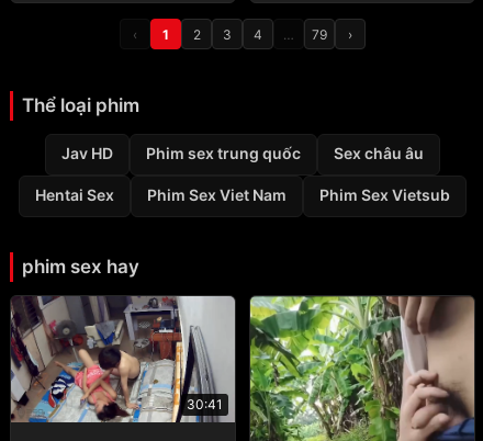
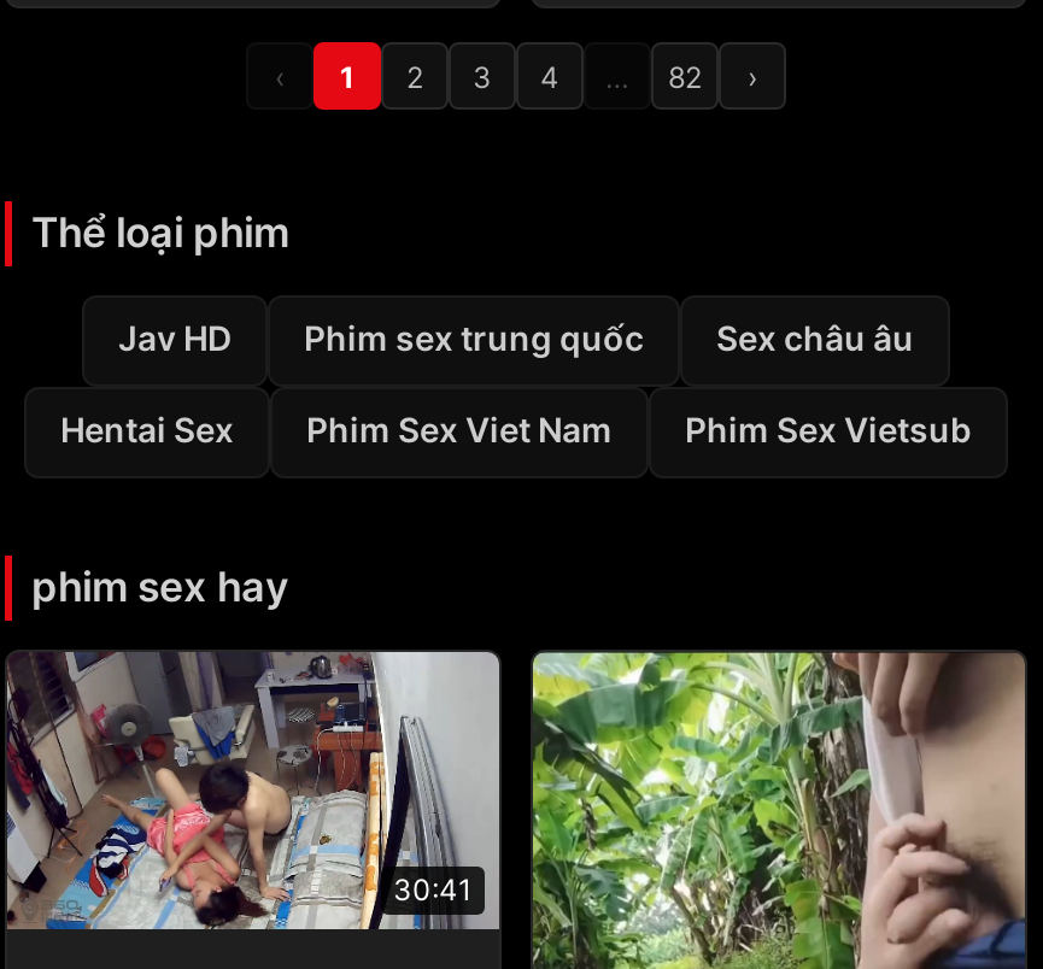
- 79
+ 82
